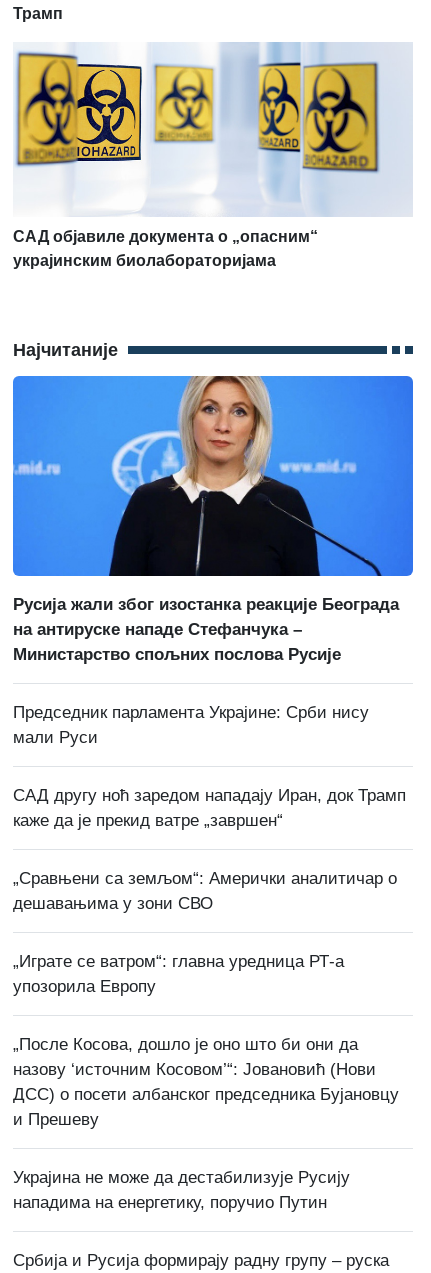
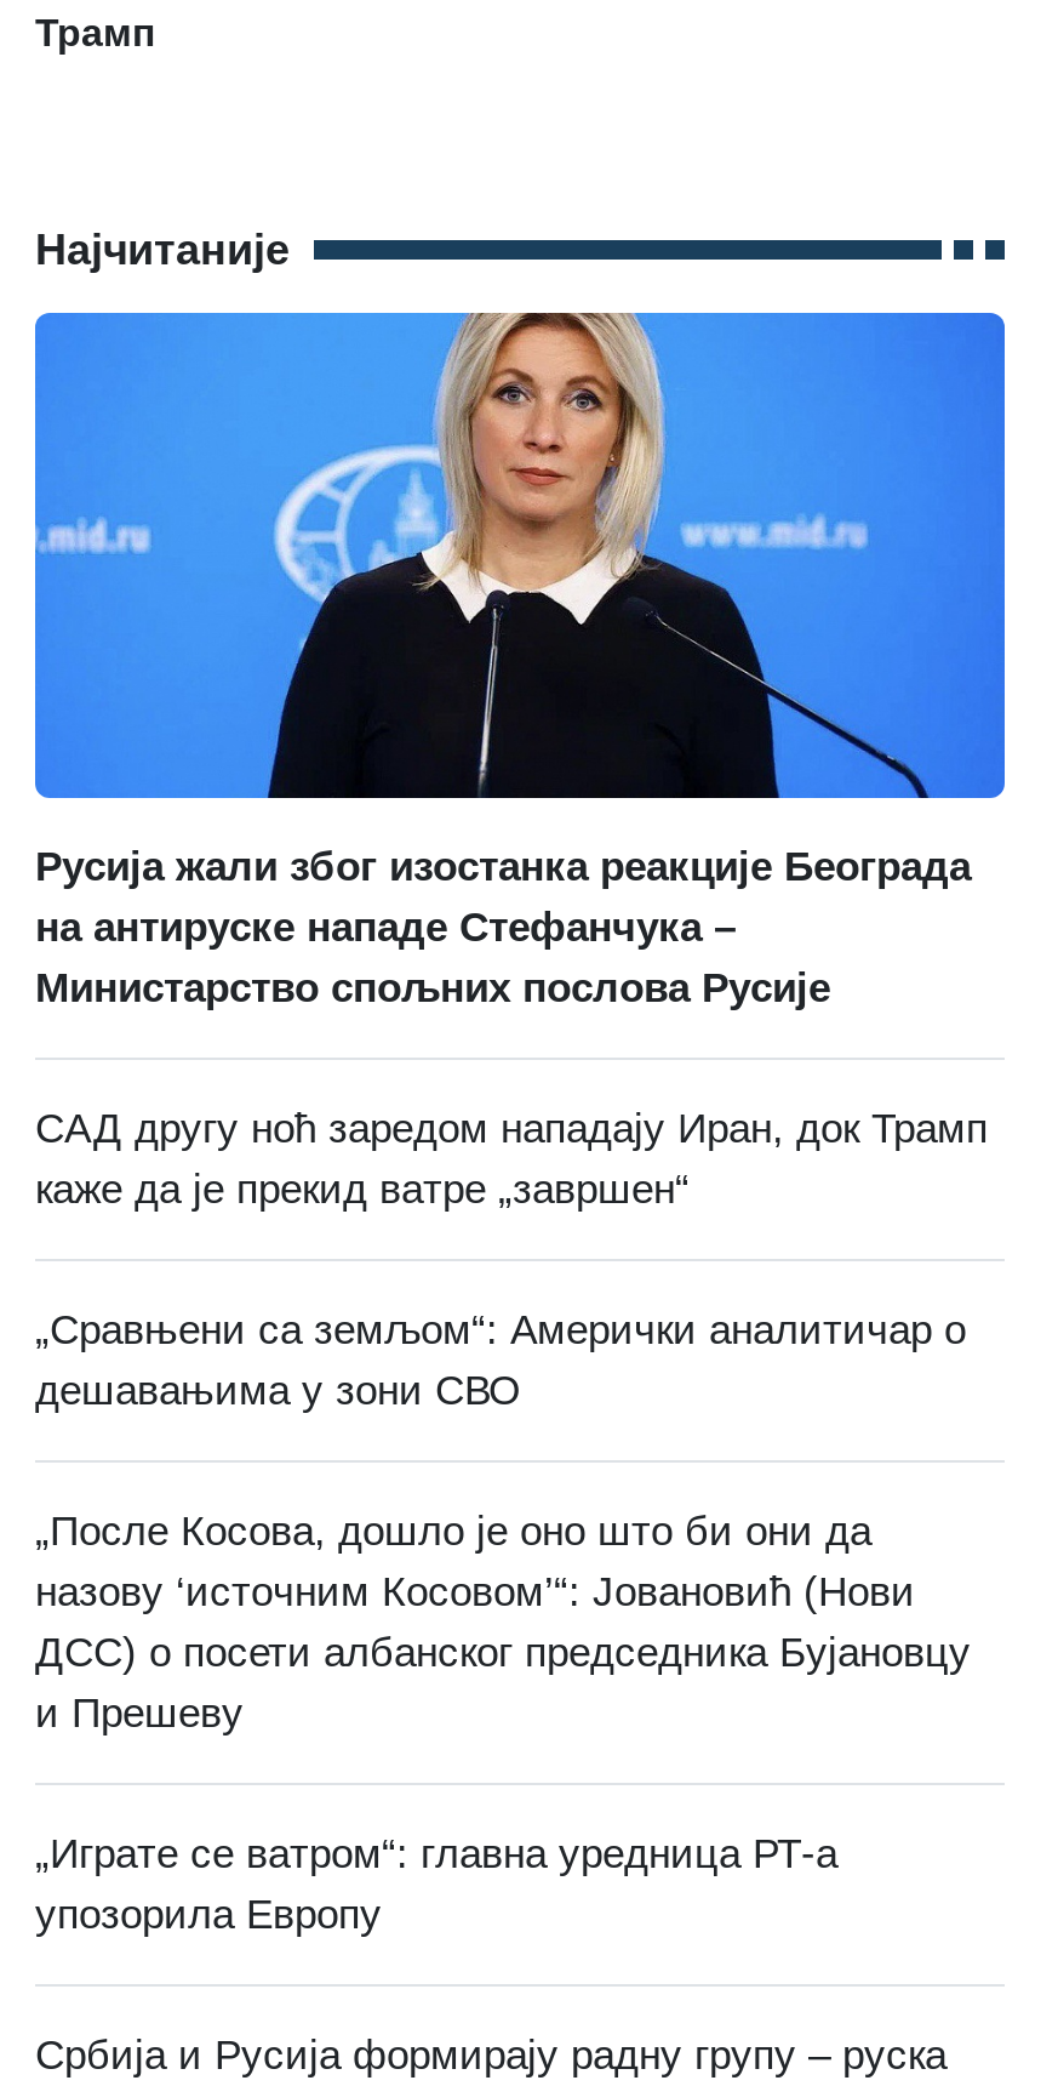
- [image]
- САД објавиле документа о „опасним“
- украјинским биолабораторијама

- Председник парламента Украјине: Срби нису
- мали Руси

moved down: „Играте се ватром“: главна уредница РТ-а | упозорила Европу

- Украјина не може да дестабилизује Русију
- нападима на енергетику, поручио Путин
